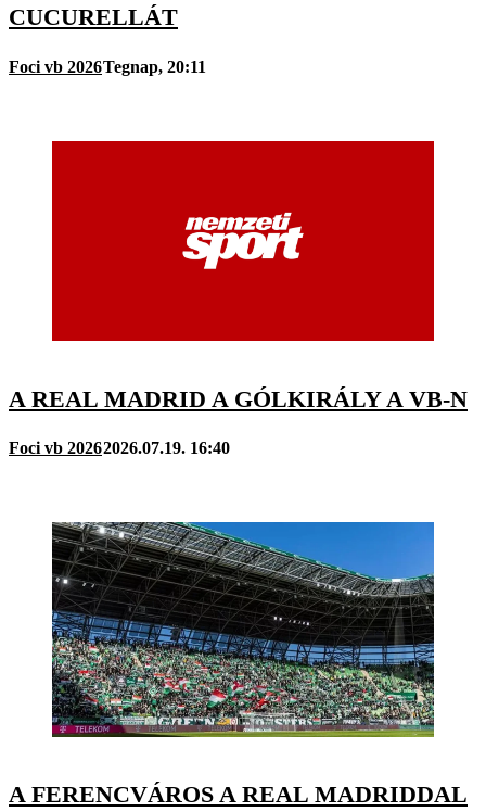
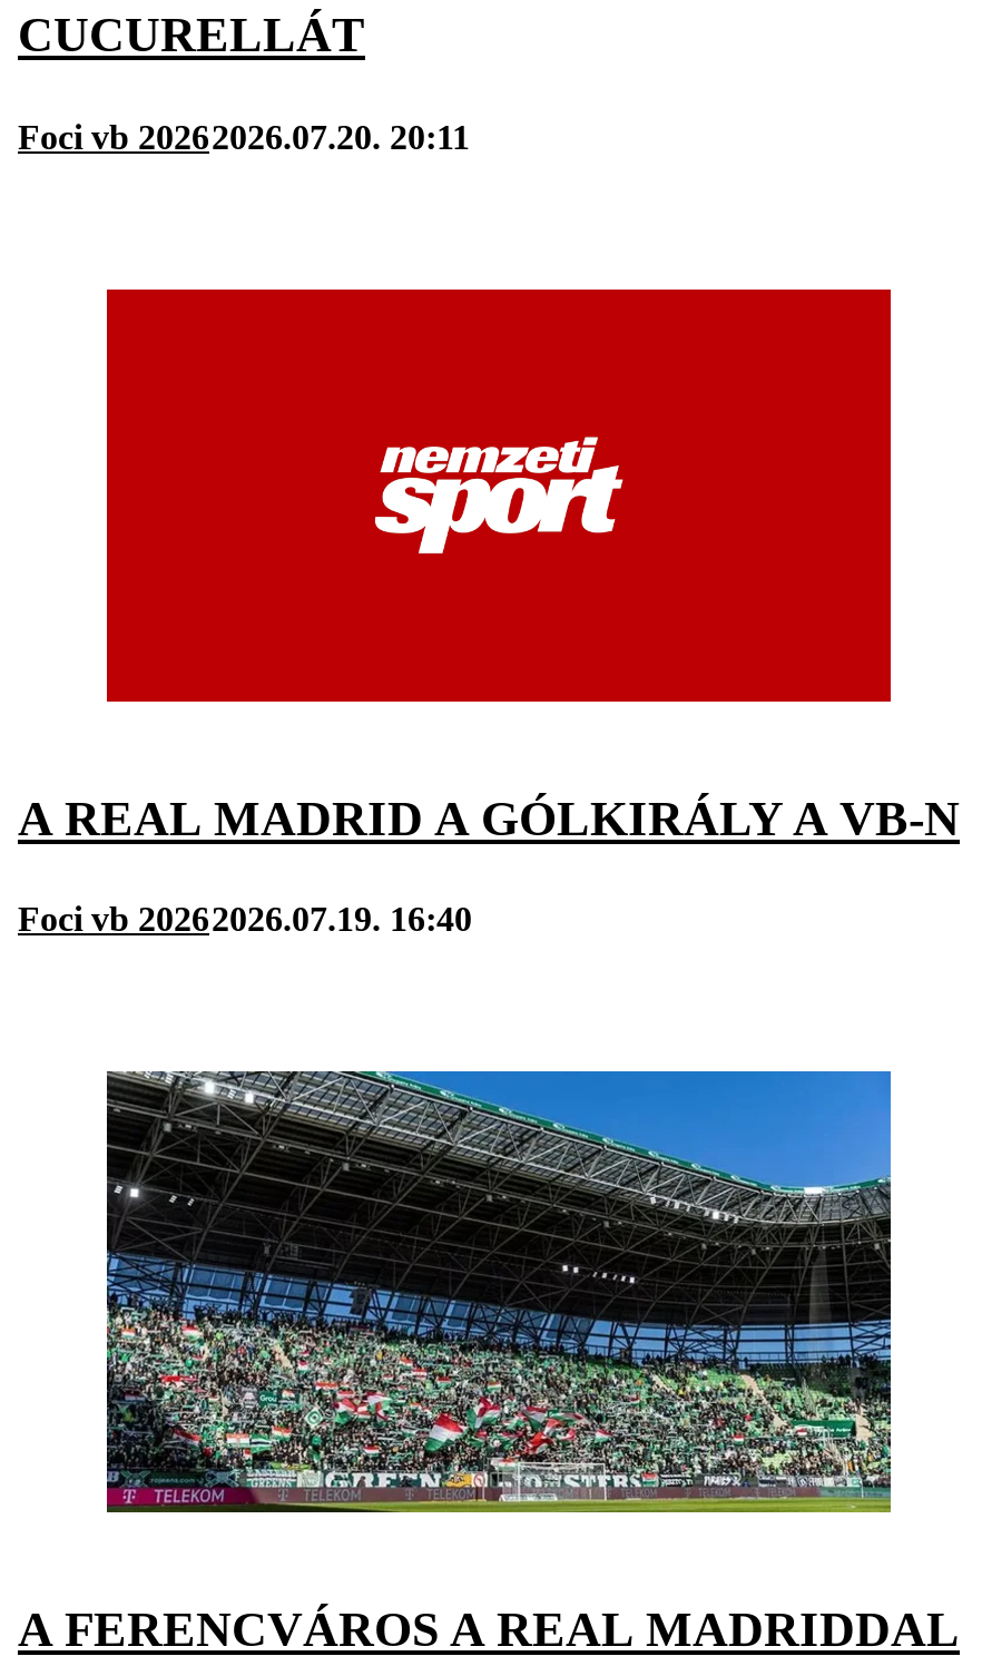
- Foci vb 2026Tegnap, 20:11
+ Foci vb 20262026.07.20. 20:11
